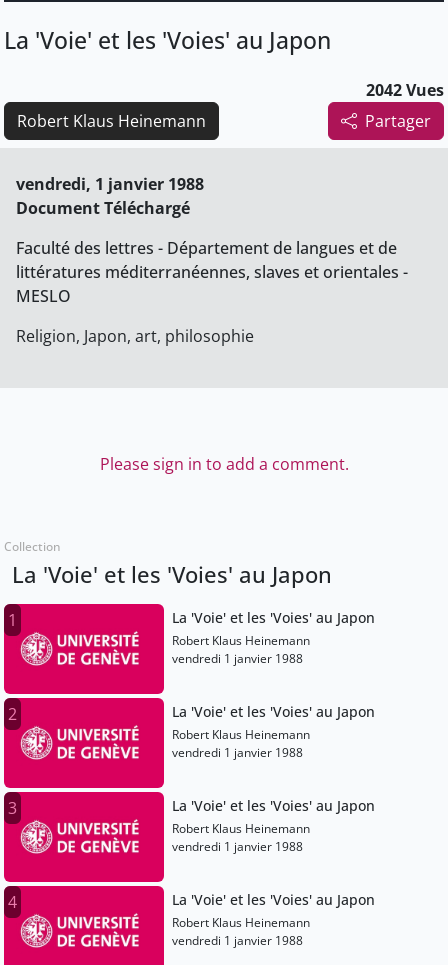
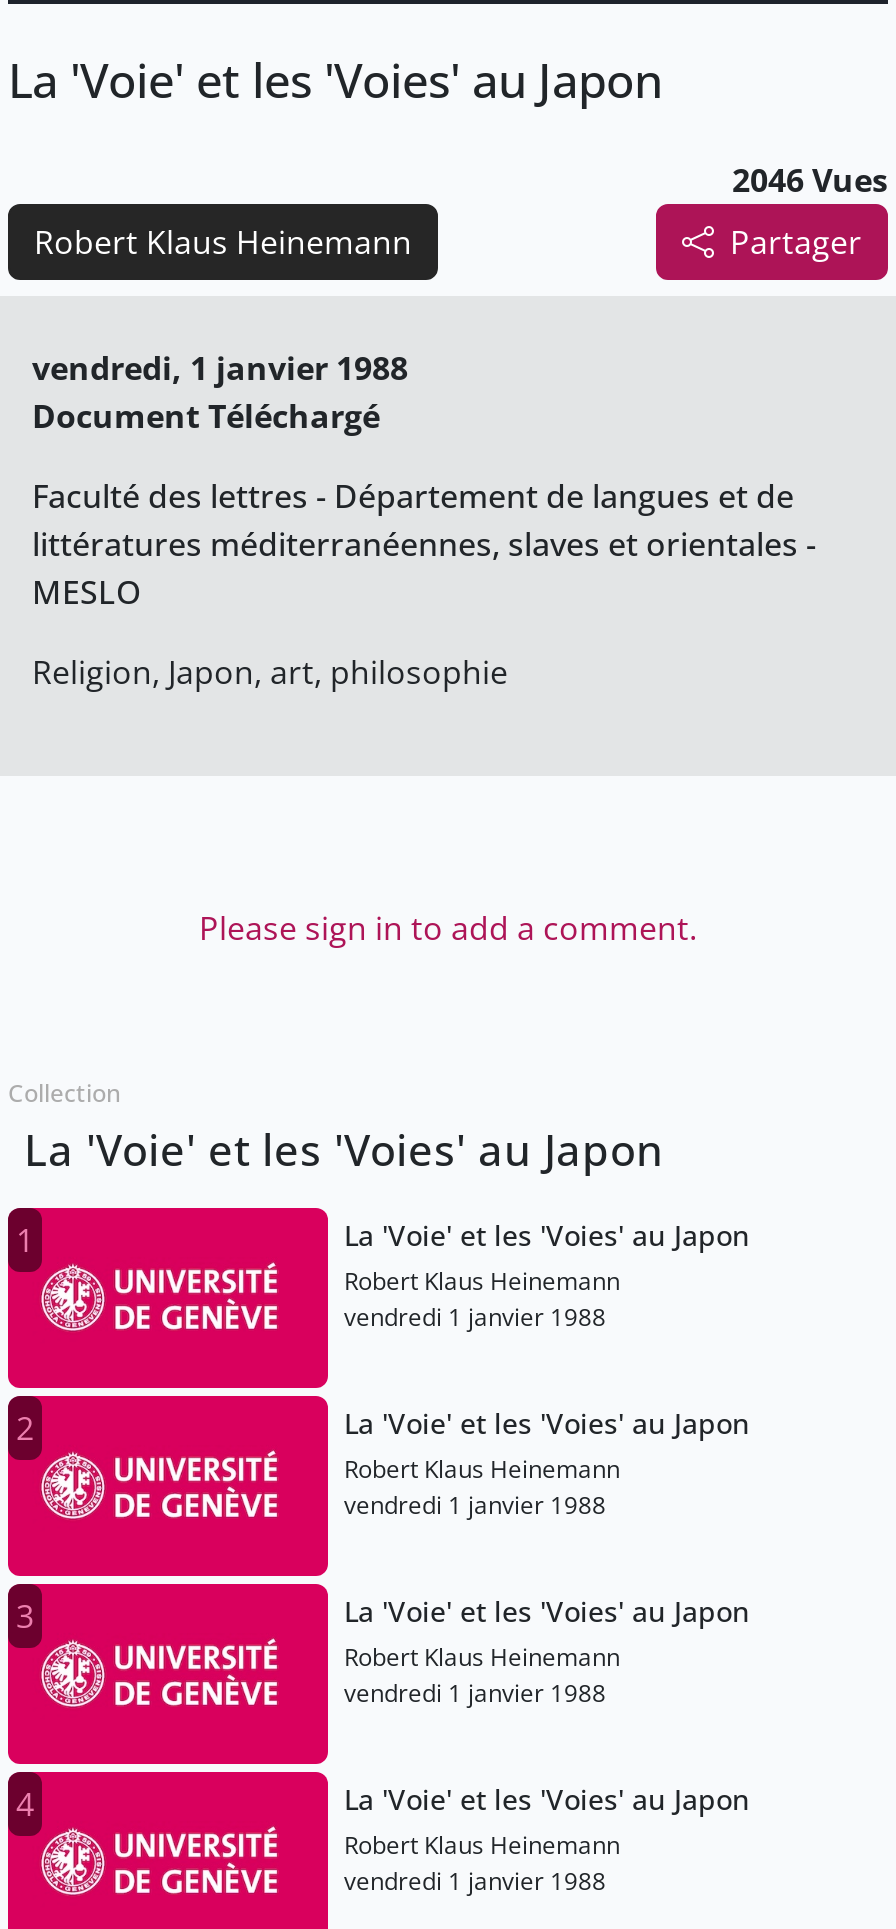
- 2042 Vues
+ 2046 Vues
